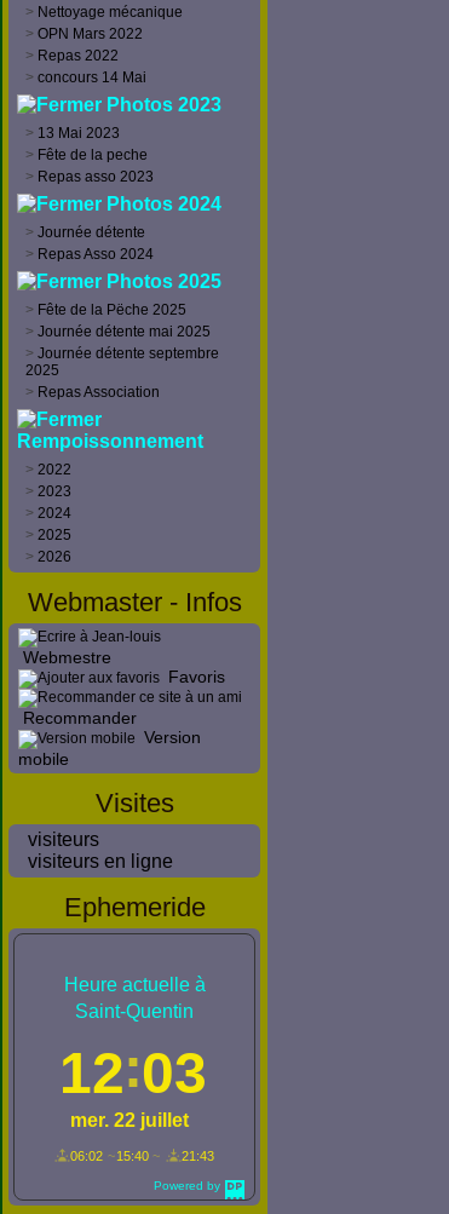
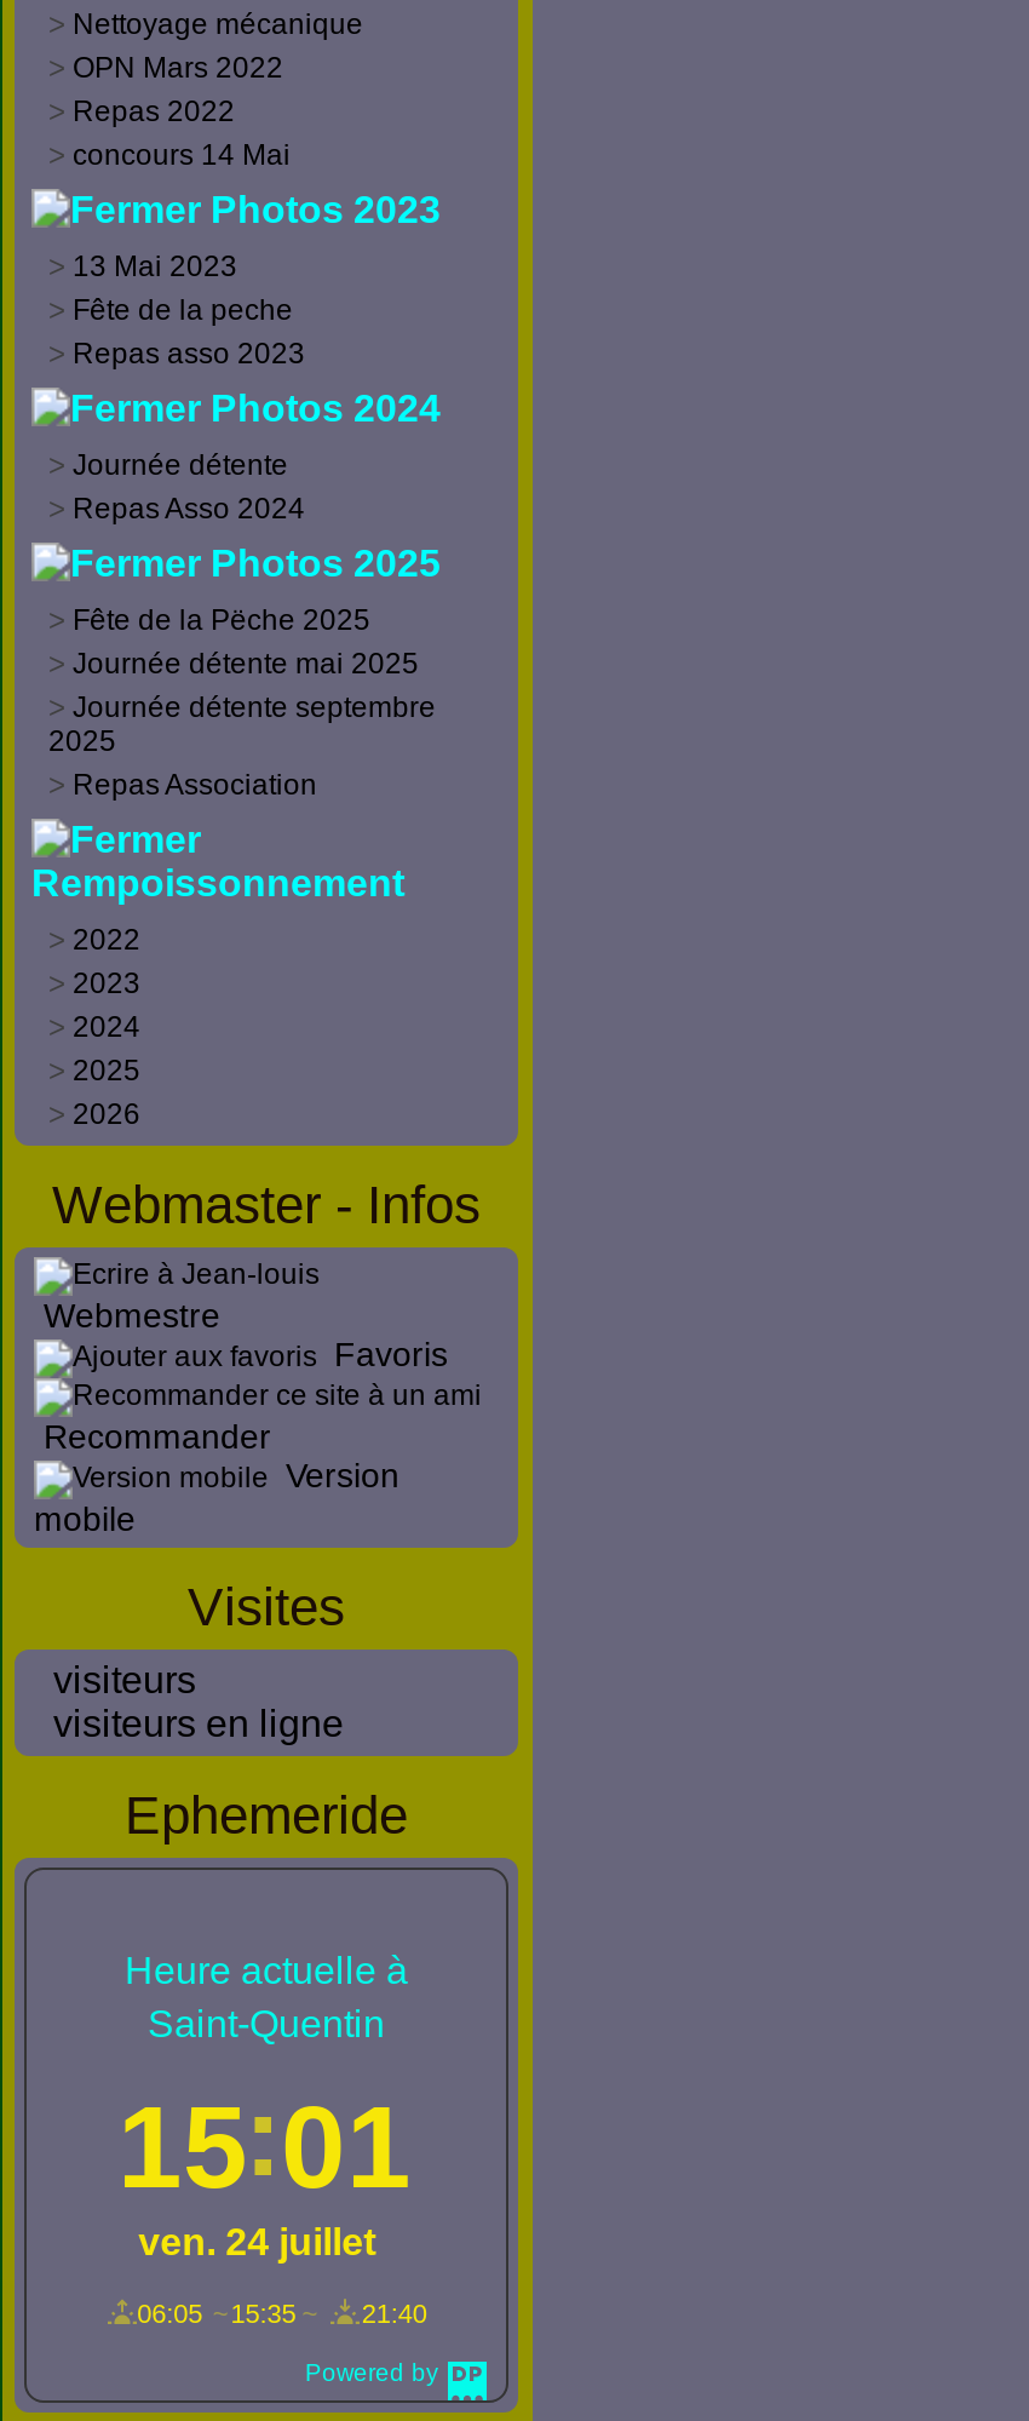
- 12 03
+ 15 01

- mer. 22 juillet
+ ven. 24 juillet

- 06:02
+ 06:05

- 15:40
+ 15:35

- 21:43
+ 21:40
